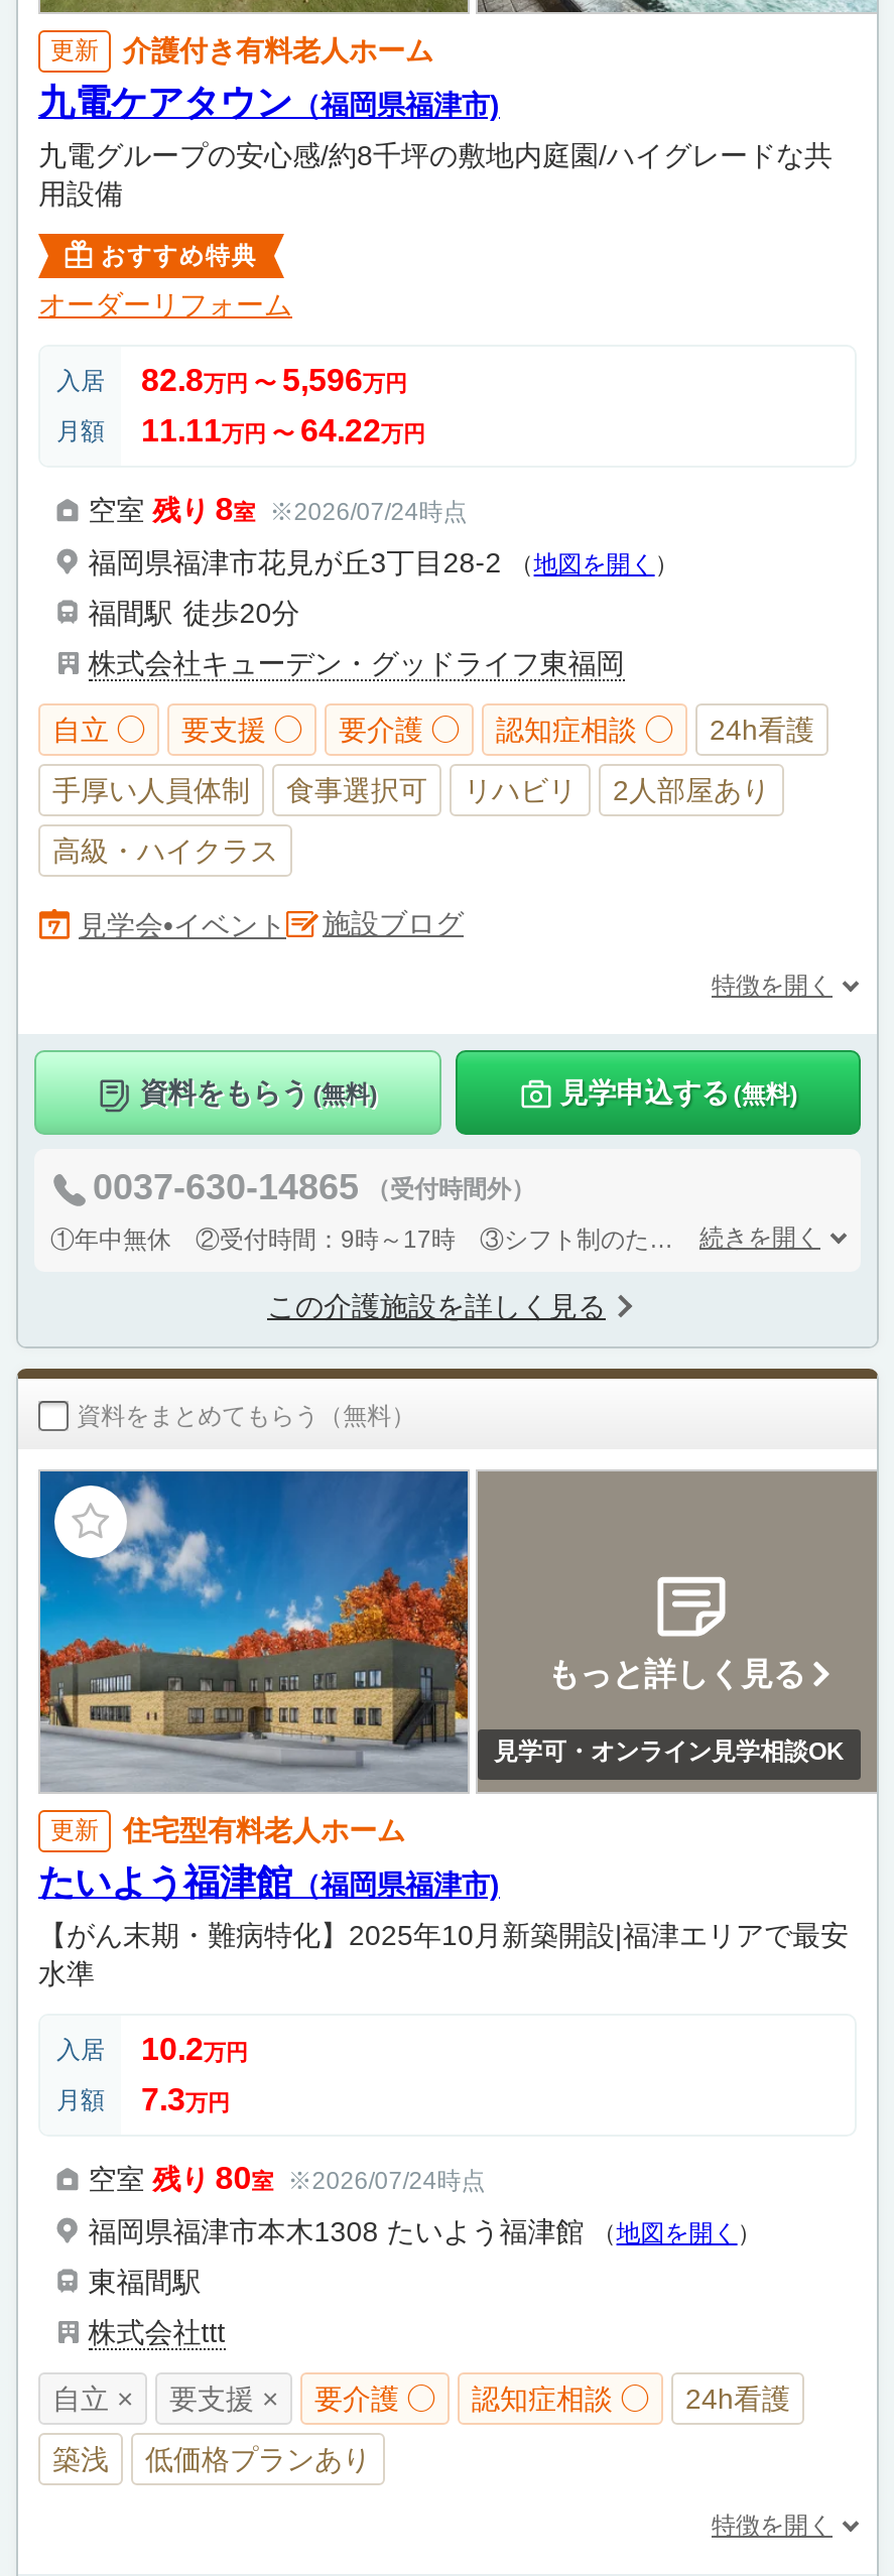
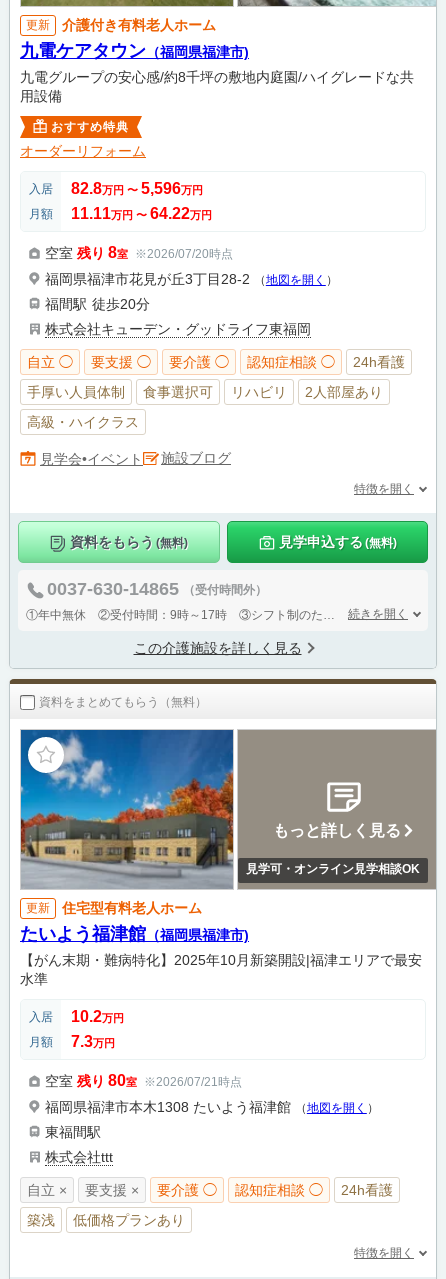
- 空室残り 8室 ※2026/07/24時点
+ 空室残り 8室 ※2026/07/20時点

- 空室残り 80室 ※2026/07/24時点
+ 空室残り 80室 ※2026/07/21時点
